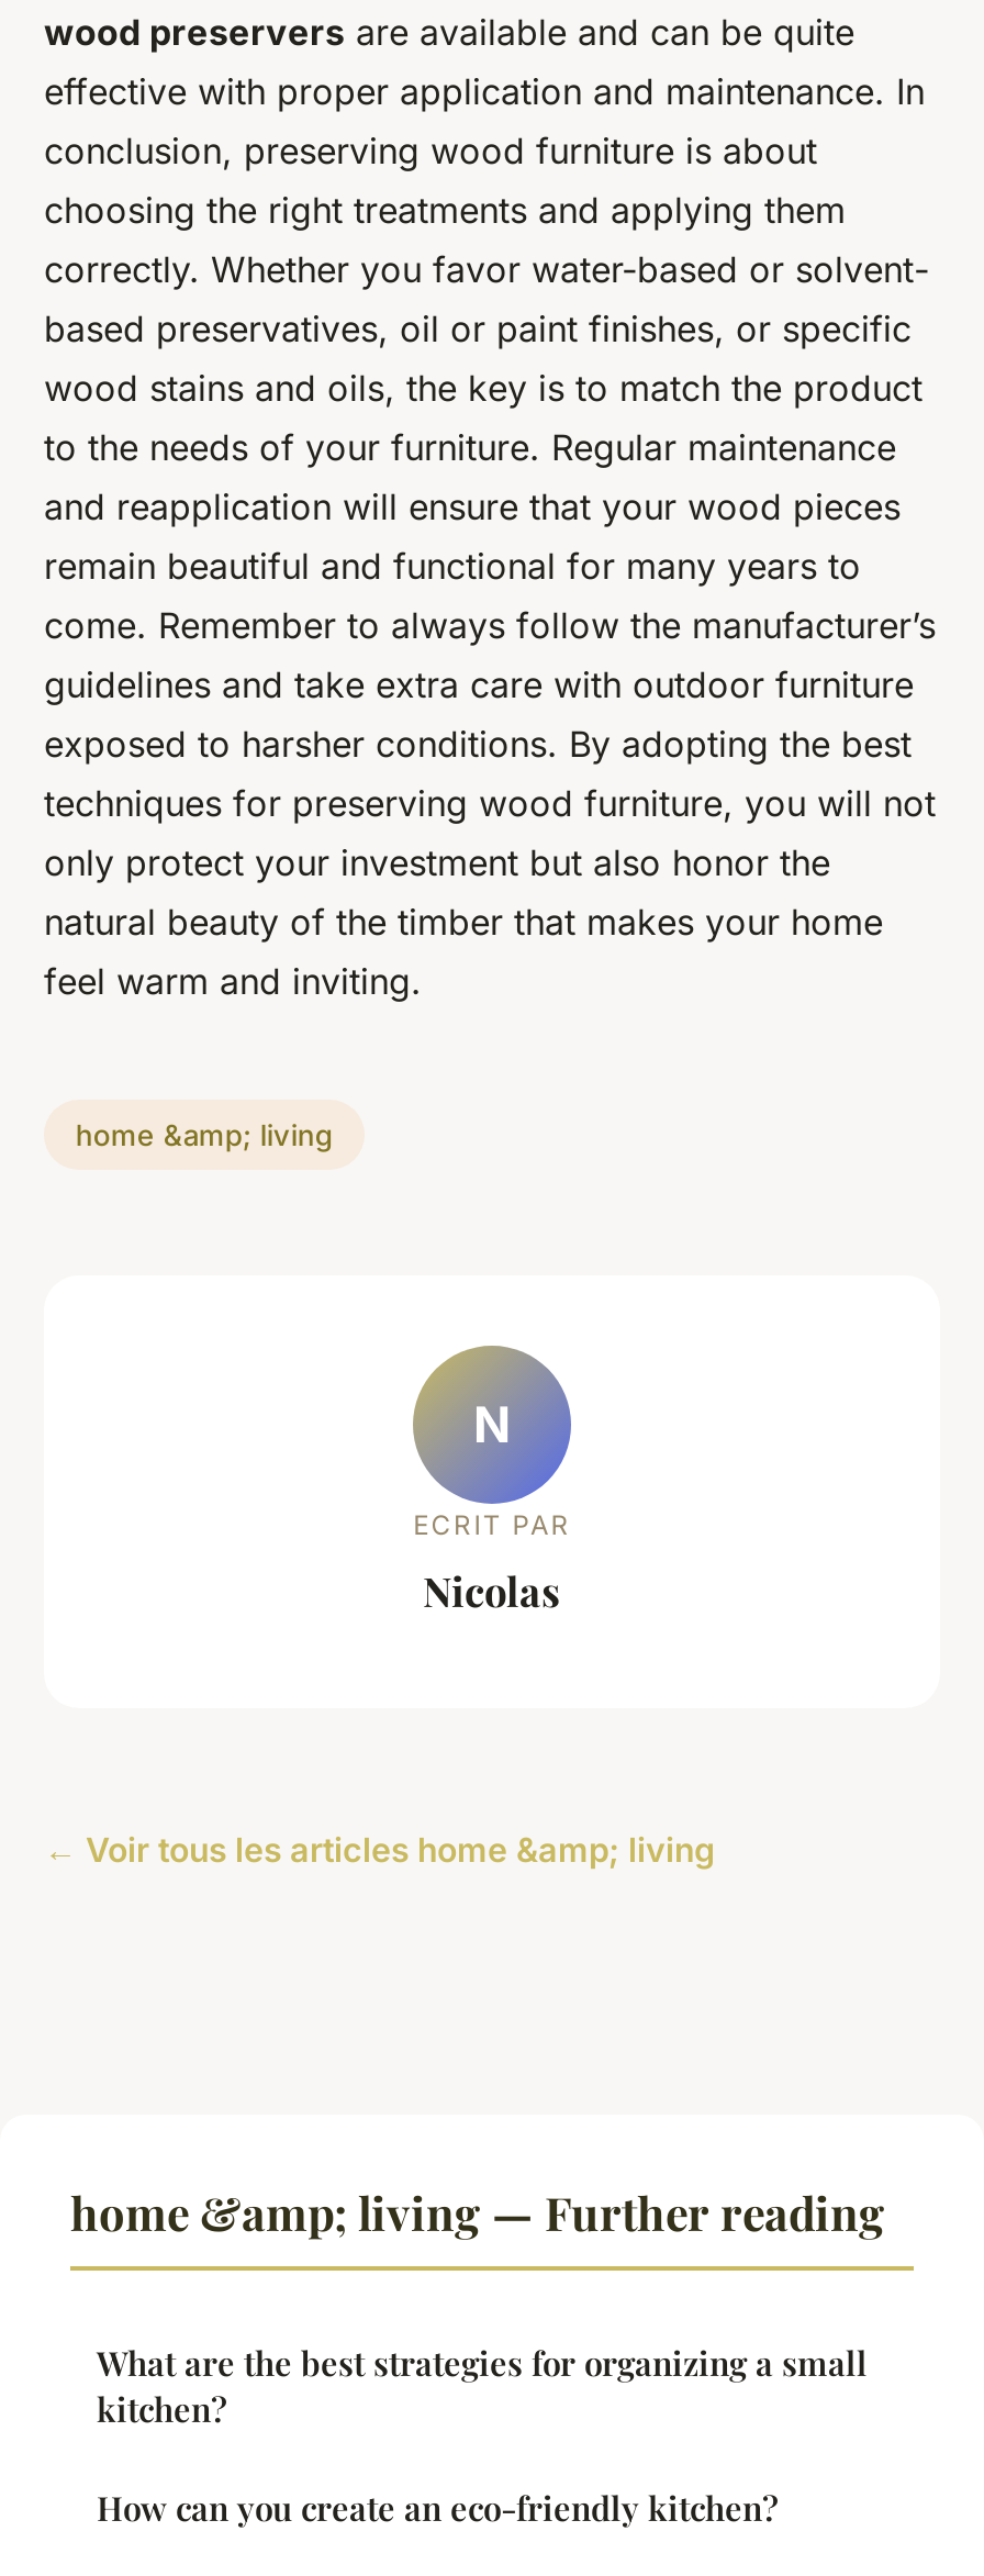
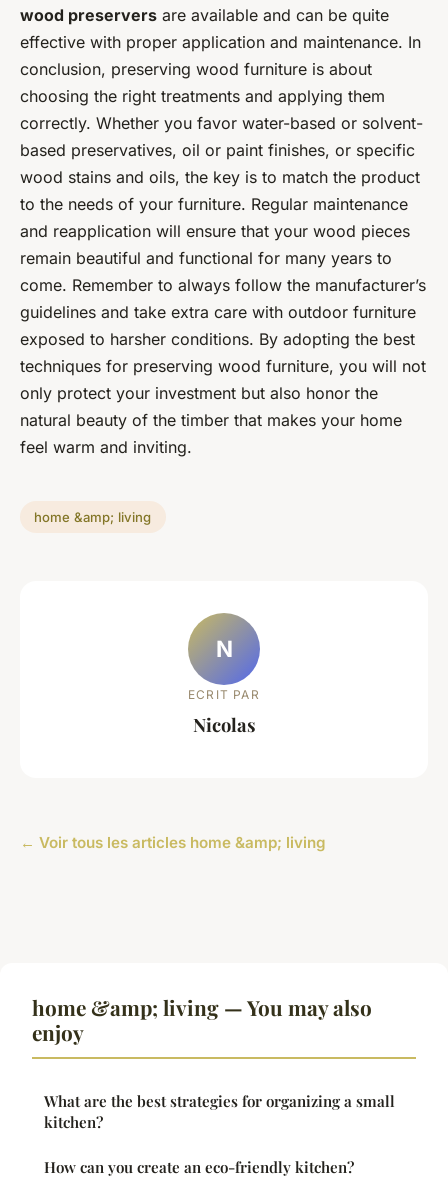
- home &amp; living — Further reading
+ home &amp; living — You may also
+ enjoy
